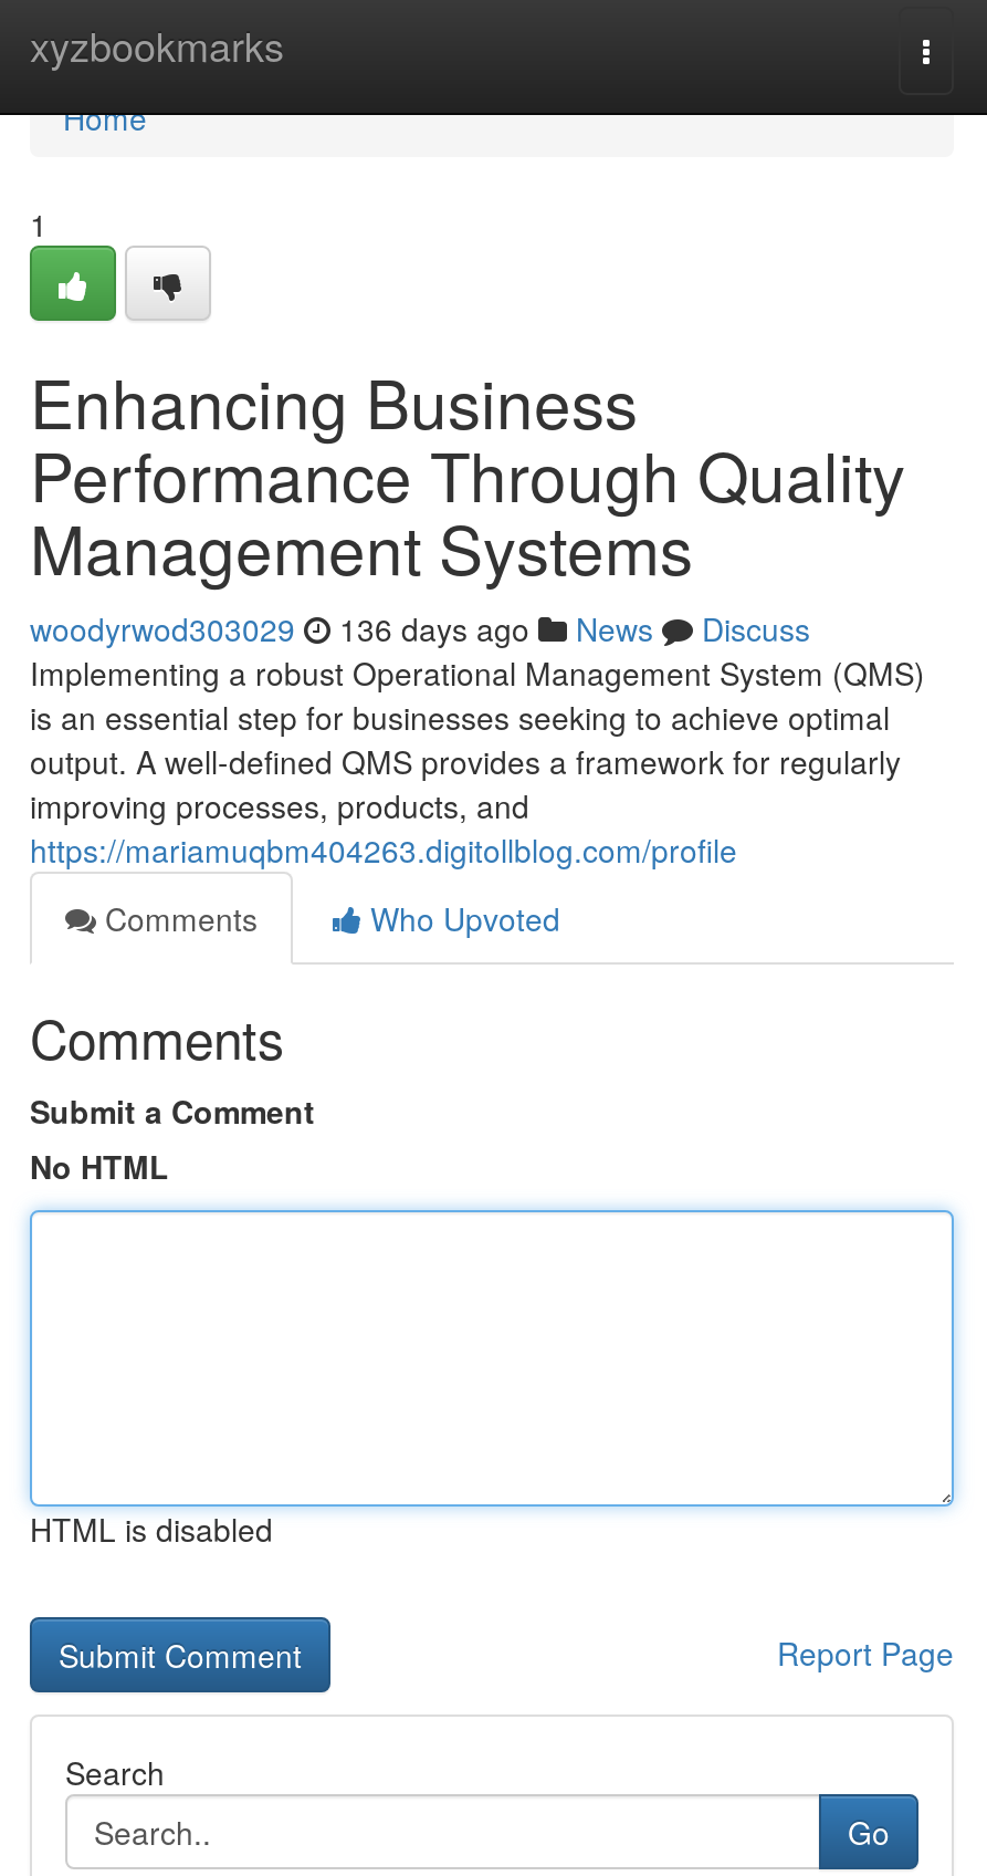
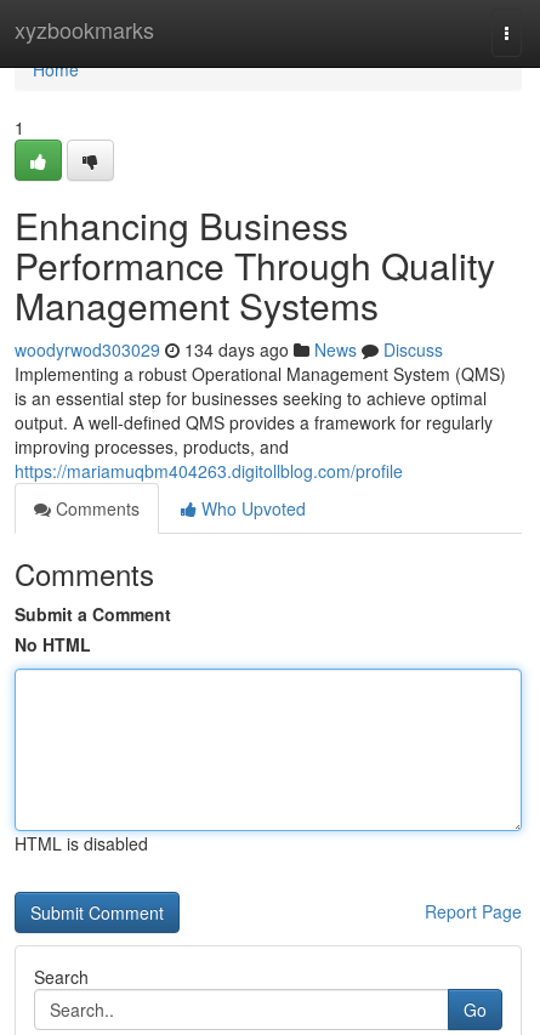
- woodyrwod303029 136 days ago News Discuss
+ woodyrwod303029 134 days ago News Discuss
